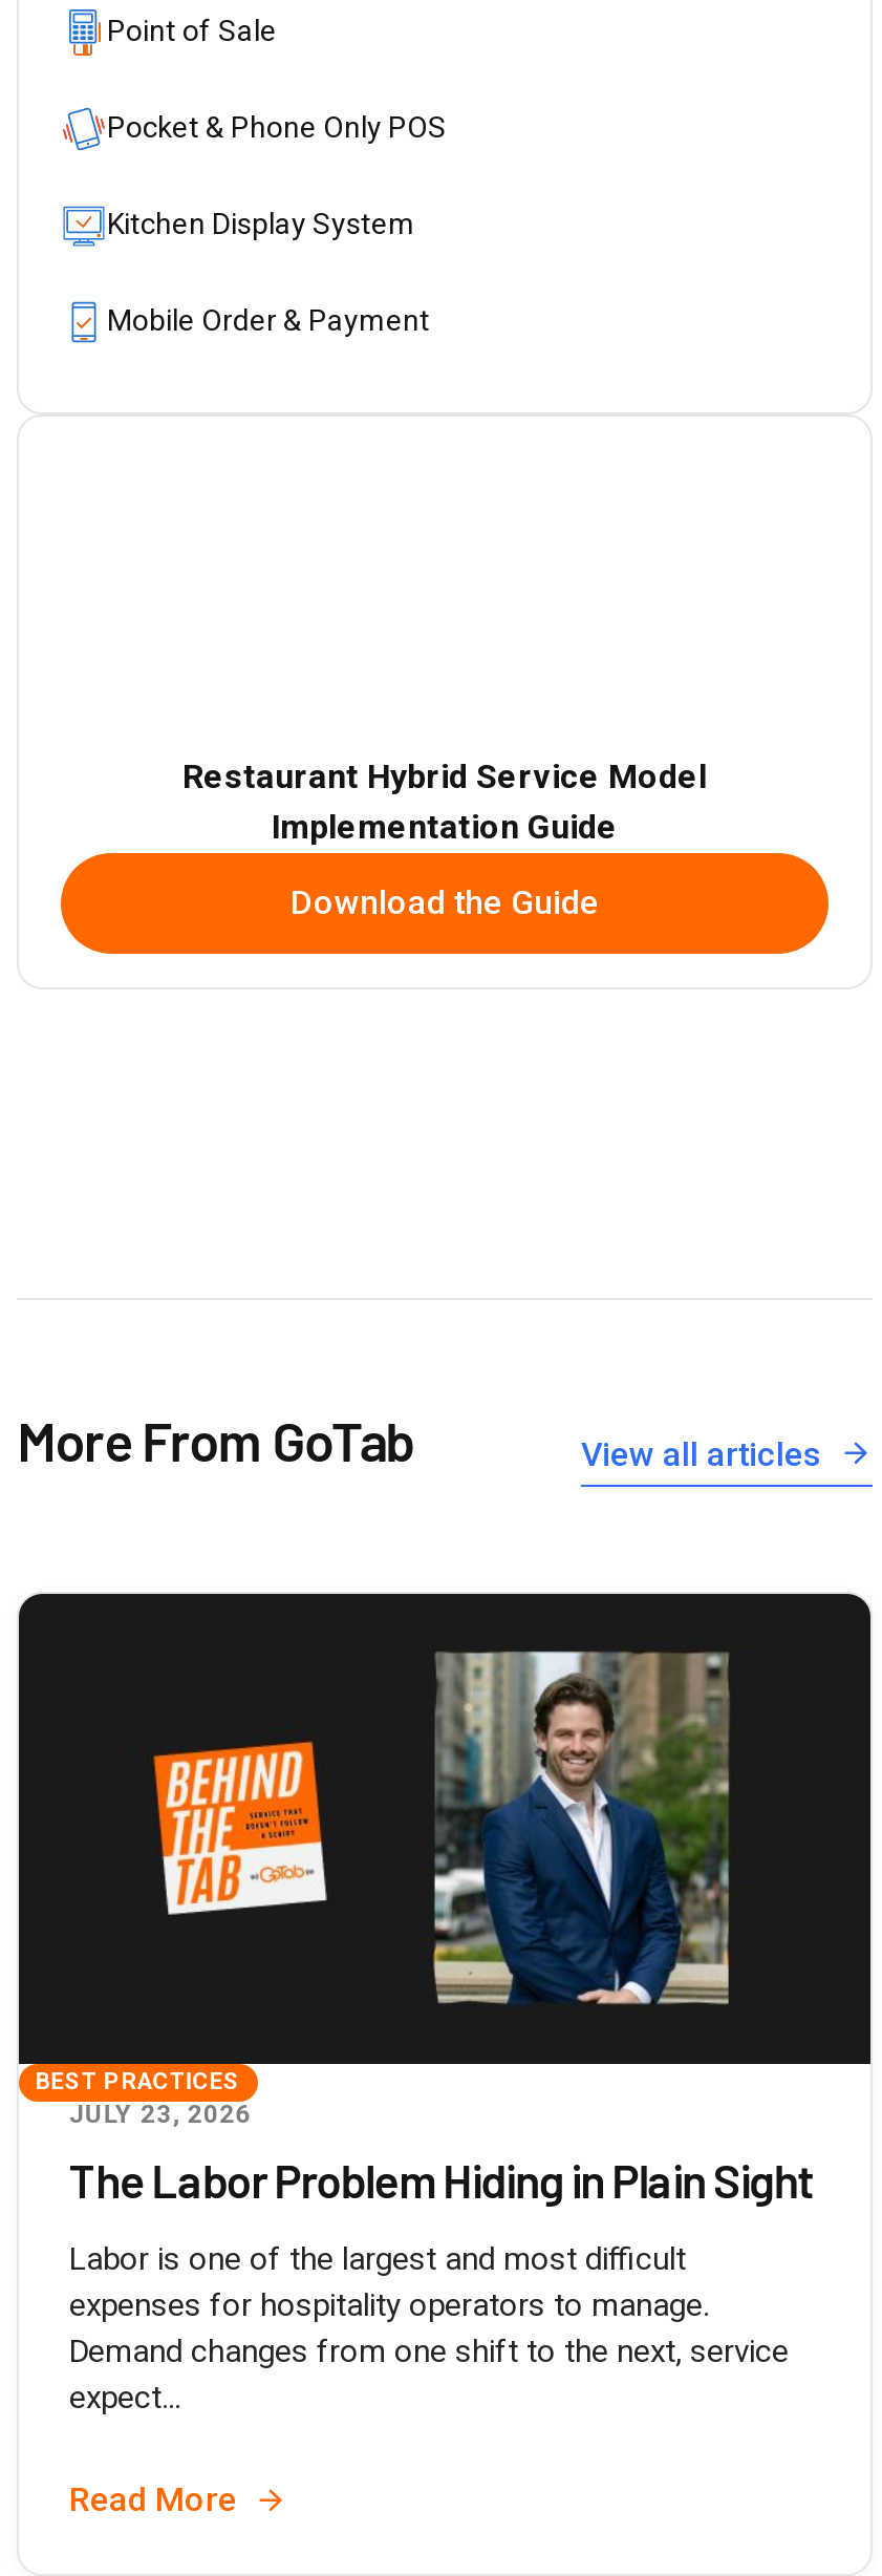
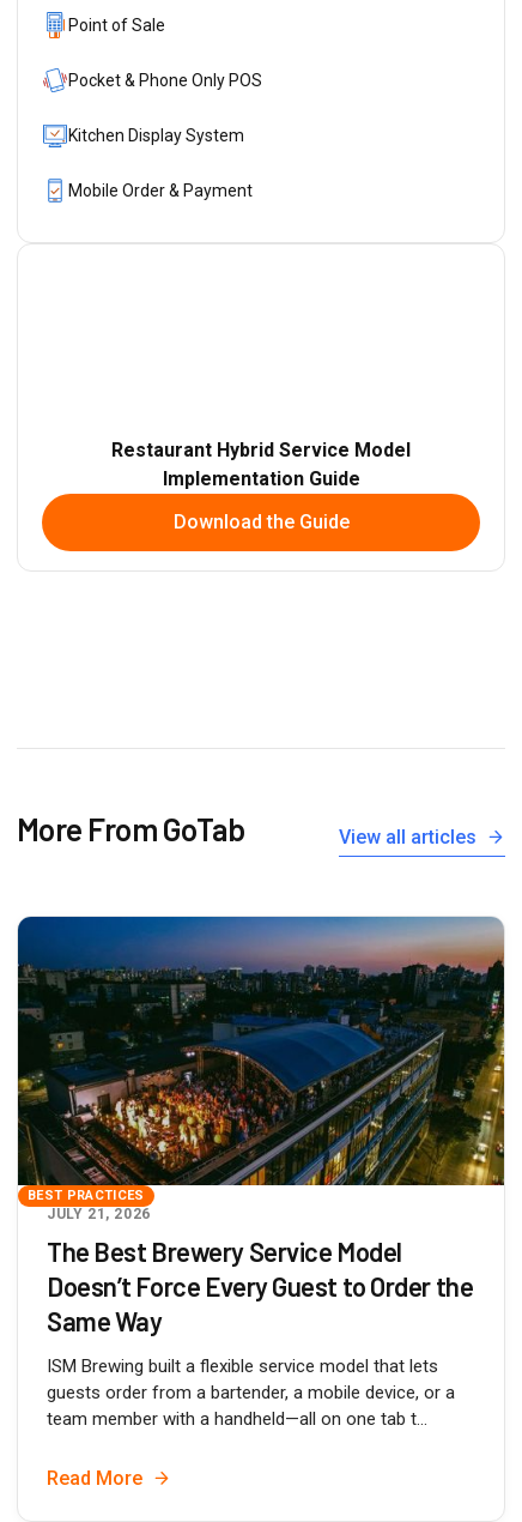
- [image]
- JULY 23, 2026
- The Labor Problem Hiding in Plain Sight
+ [image]
+ JULY 21, 2026
+ The Best Brewery Service Model
+ Doesn’t Force Every Guest to Order the
+ Same Way

- Labor is one of the largest and most difficult
- expenses for hospitality operators to manage.
- Demand changes from one shift to the next, service
- expect...
+ ISM Brewing built a flexible service model that lets
+ guests order from a bartender, a mobile device, or a
+ team member with a handheld—all on one tab t...
